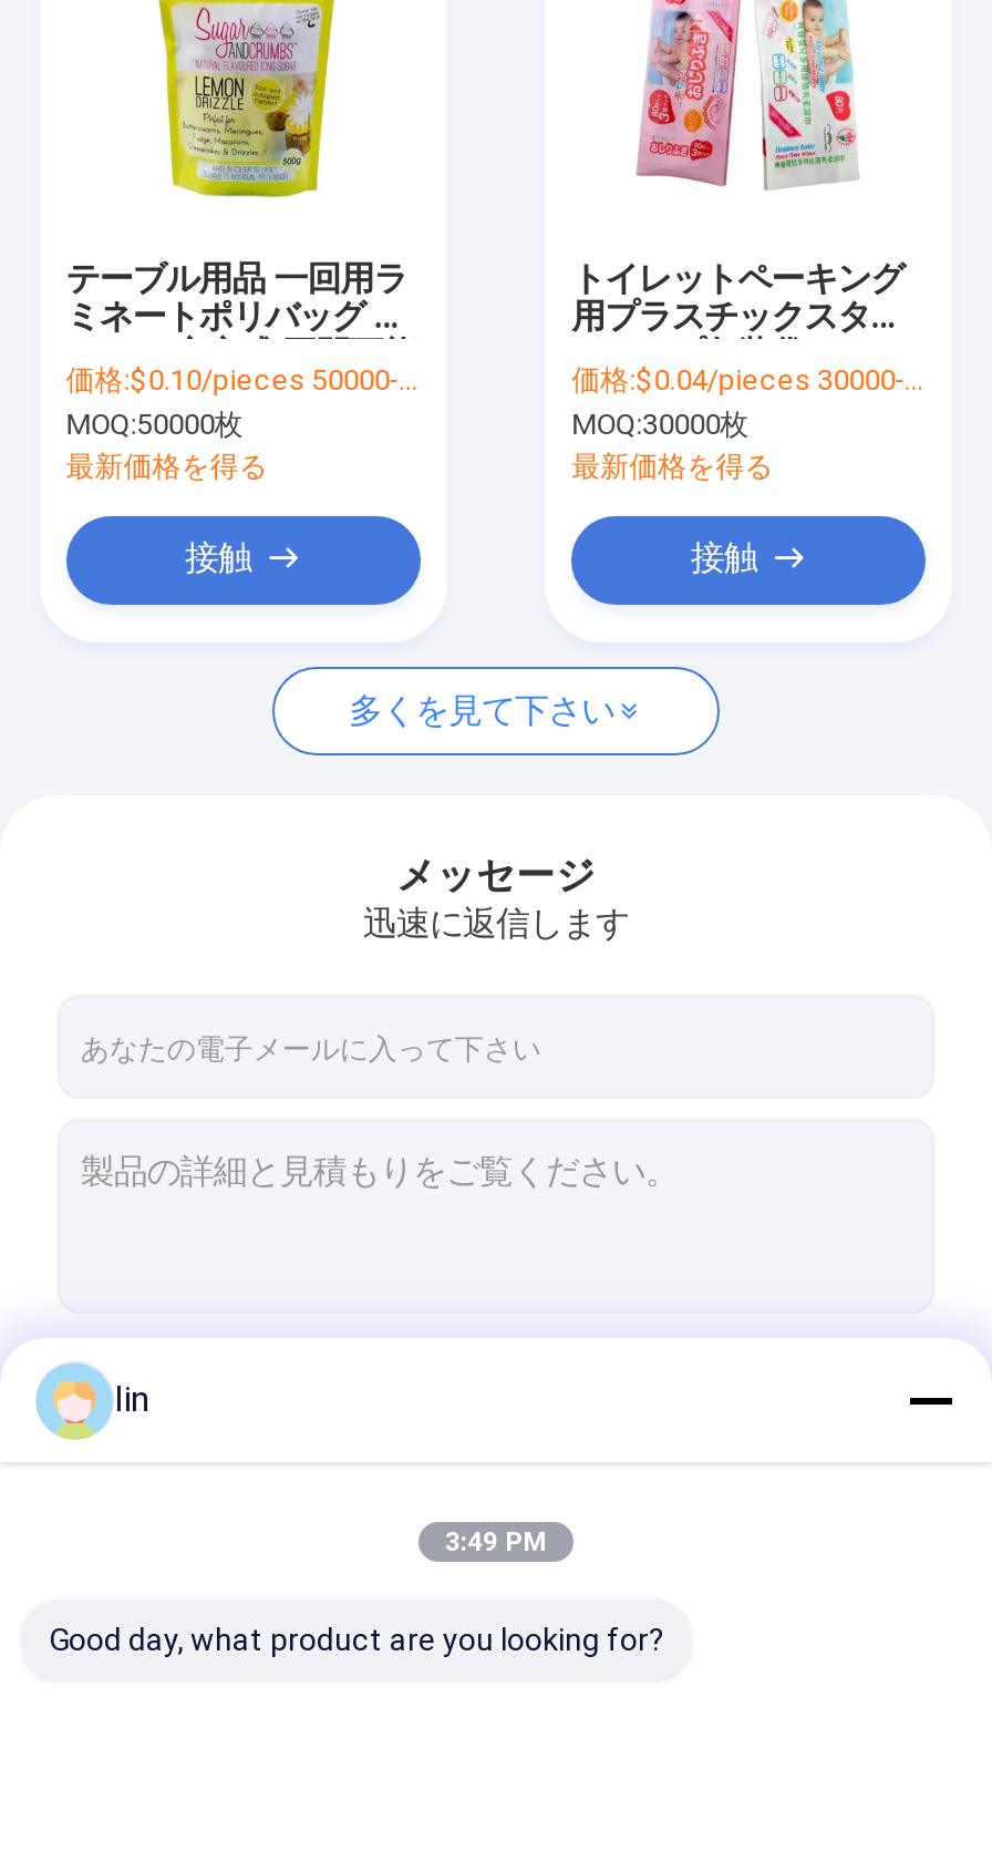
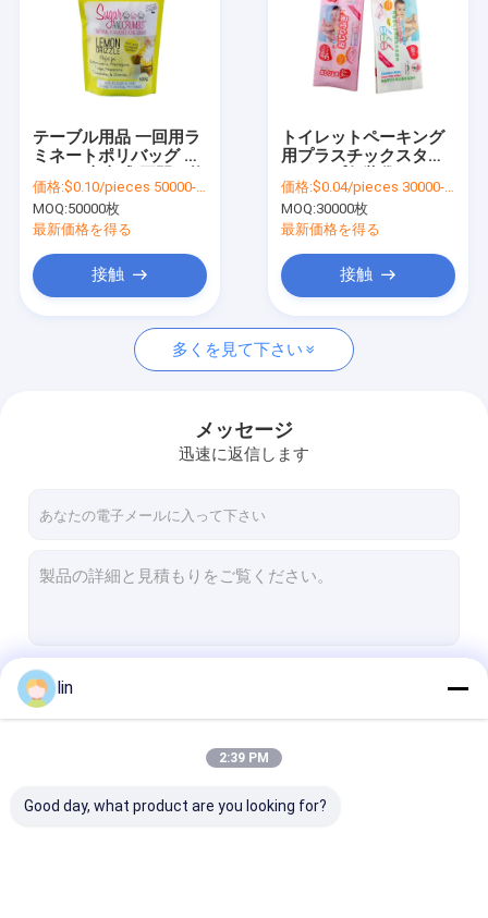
- 3:49 PM
+ 2:39 PM
